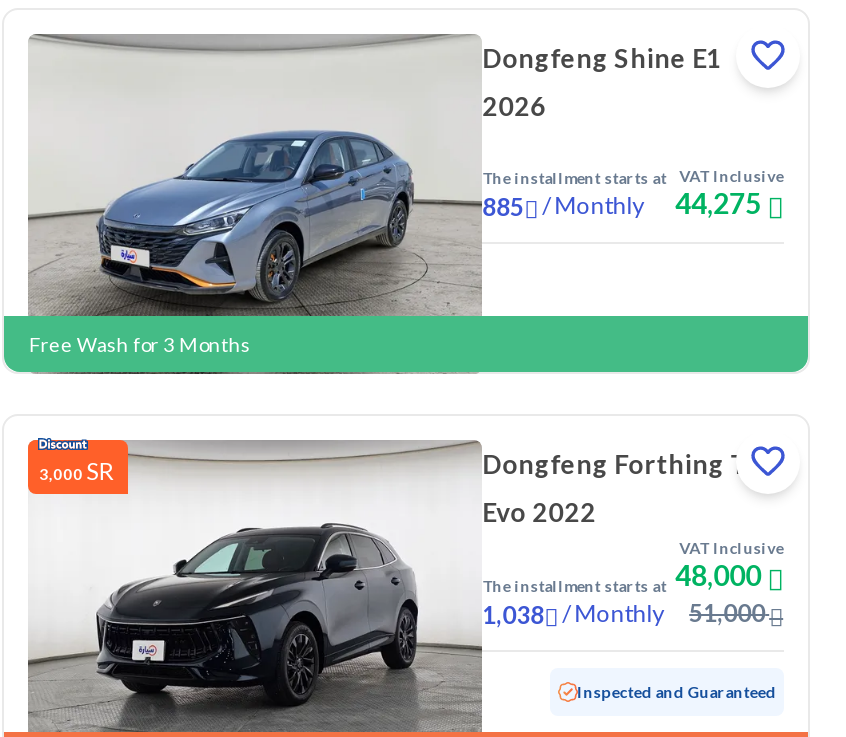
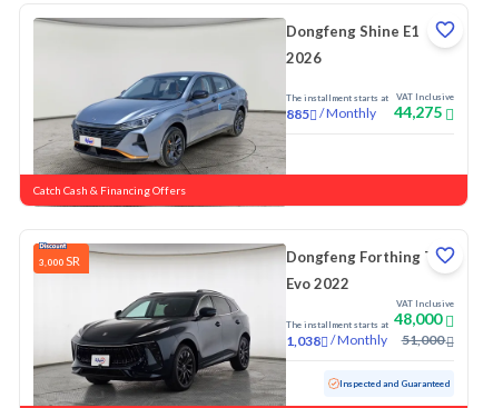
- Free Wash for 3 Months
+ Catch Cash & Financing Offers
